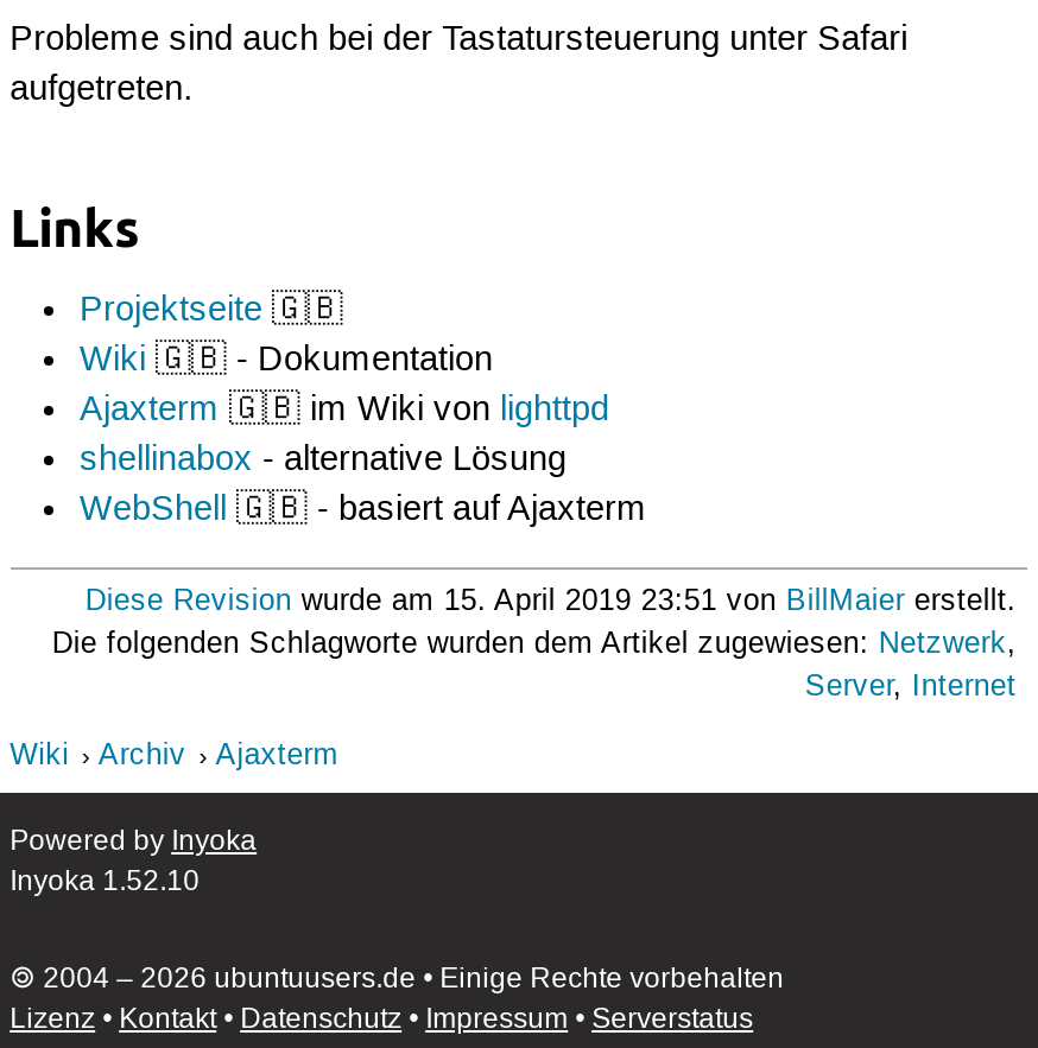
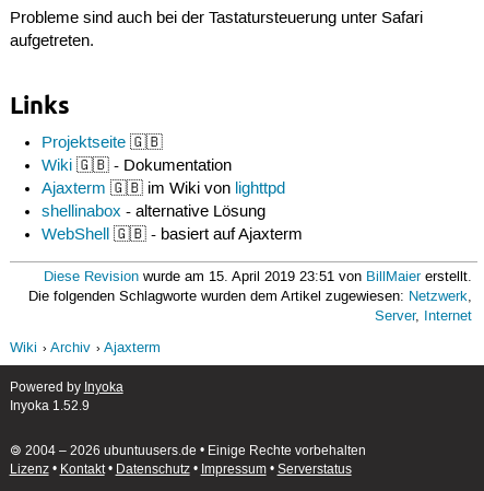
- Inyoka 1.52.10
+ Inyoka 1.52.9
